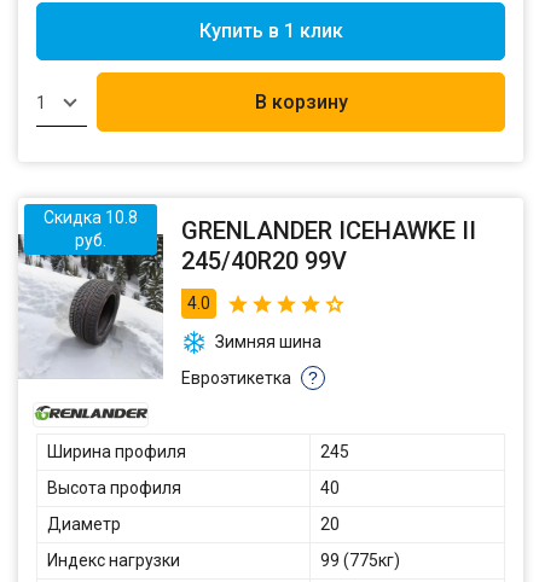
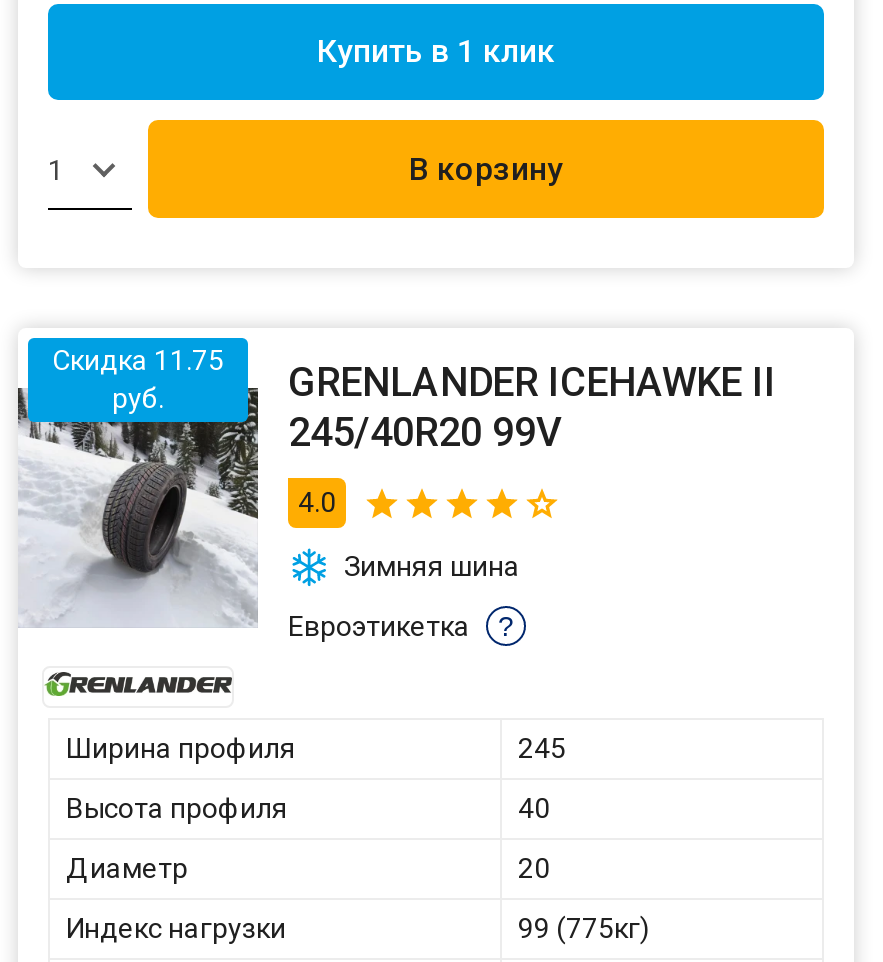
- Скидка 10.8
+ Скидка 11.75
